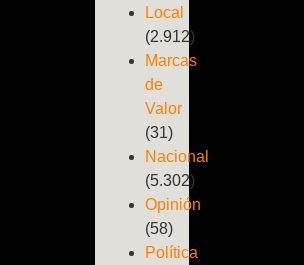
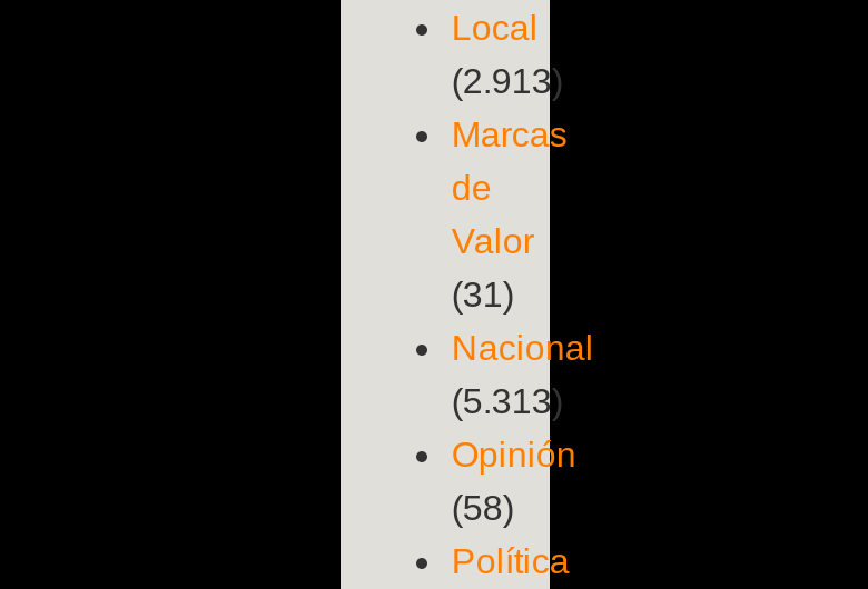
- (2.912)
+ (2.913)

- (5.302)
+ (5.313)
